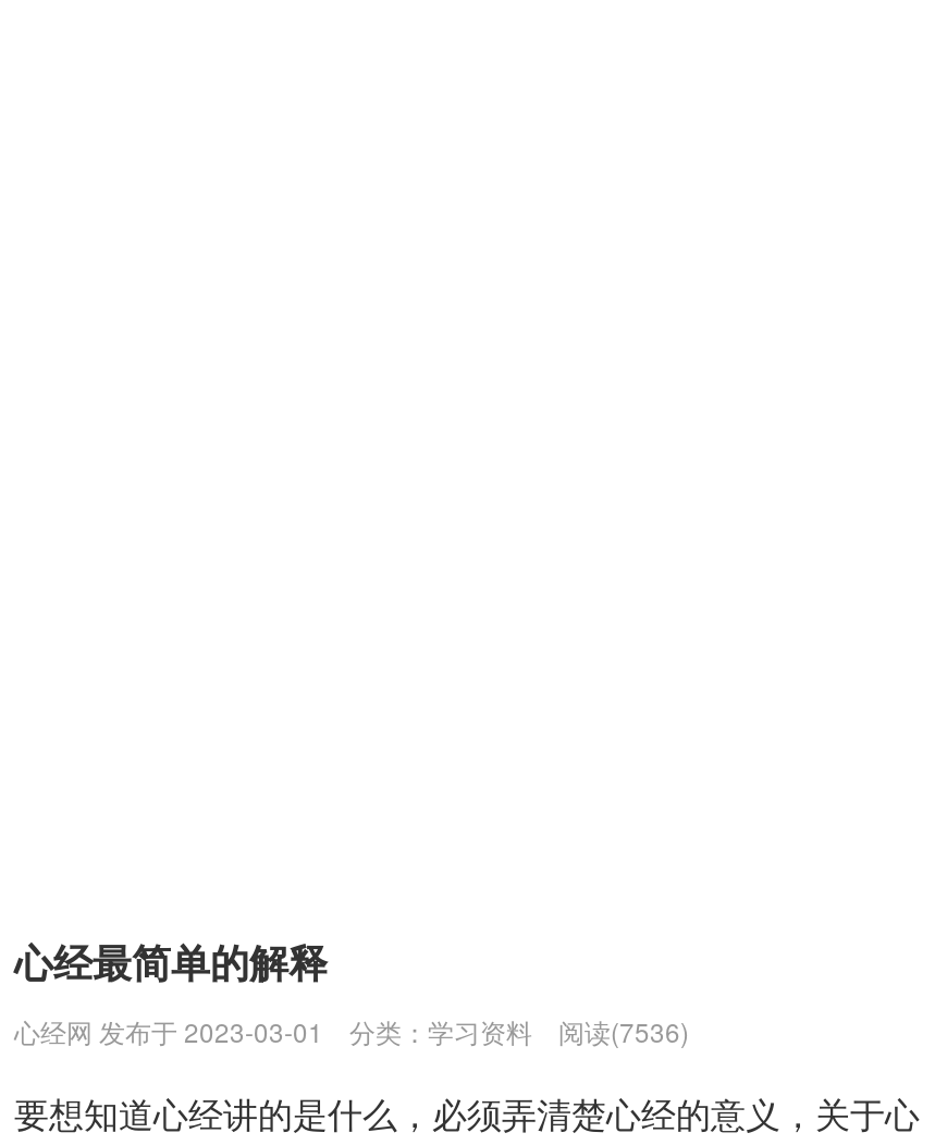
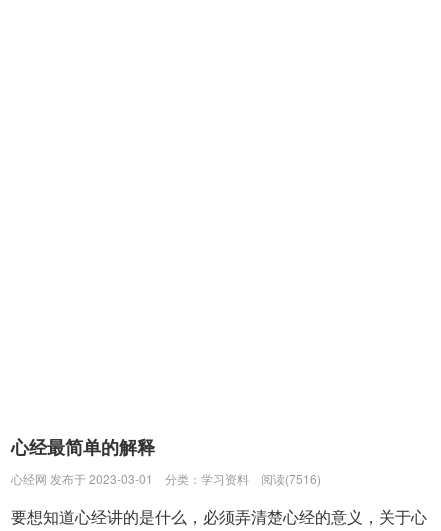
- 心经网 发布于 2023-03-01 分类：学习资料 阅读(7536)
+ 心经网 发布于 2023-03-01 分类：学习资料 阅读(7516)
